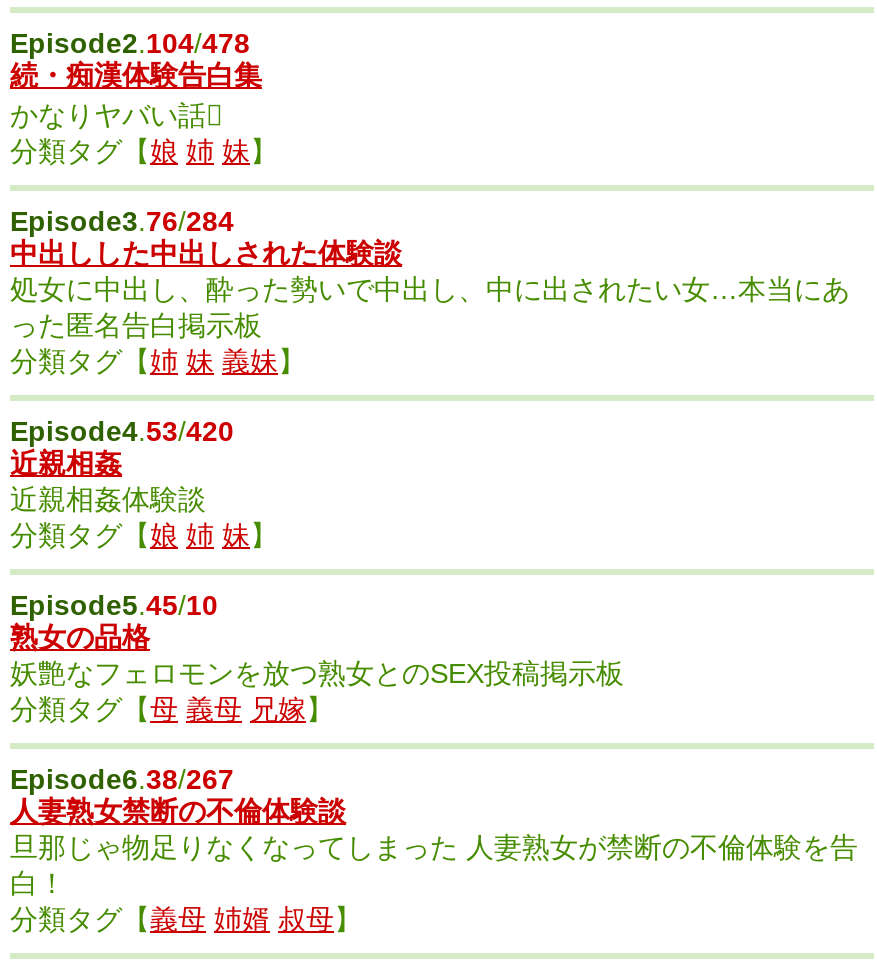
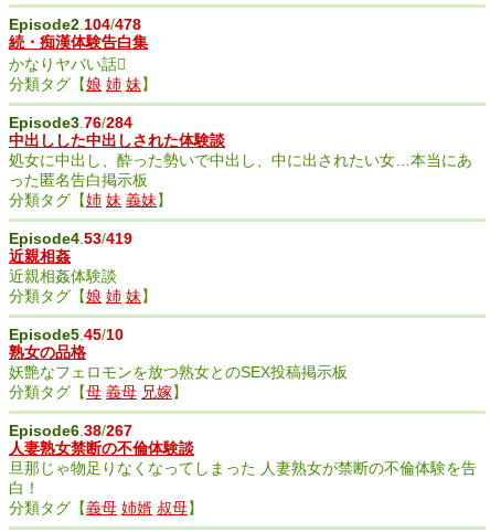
- Episode4.53/420
+ Episode4.53/419
